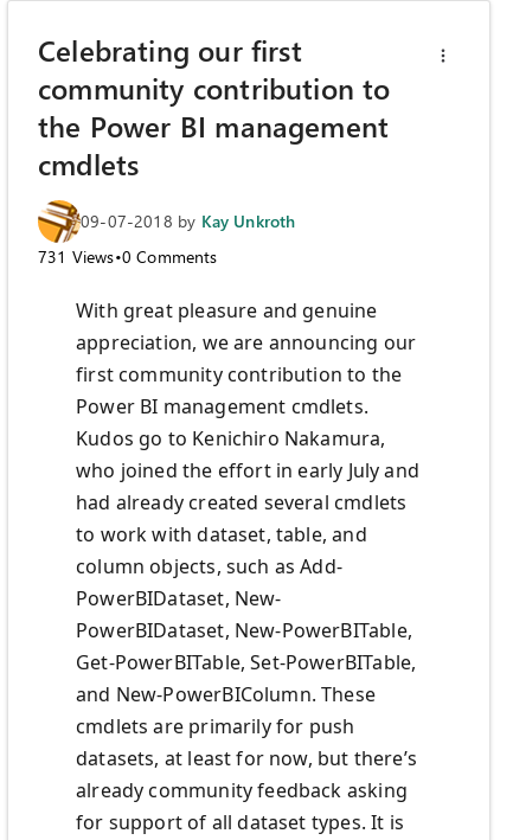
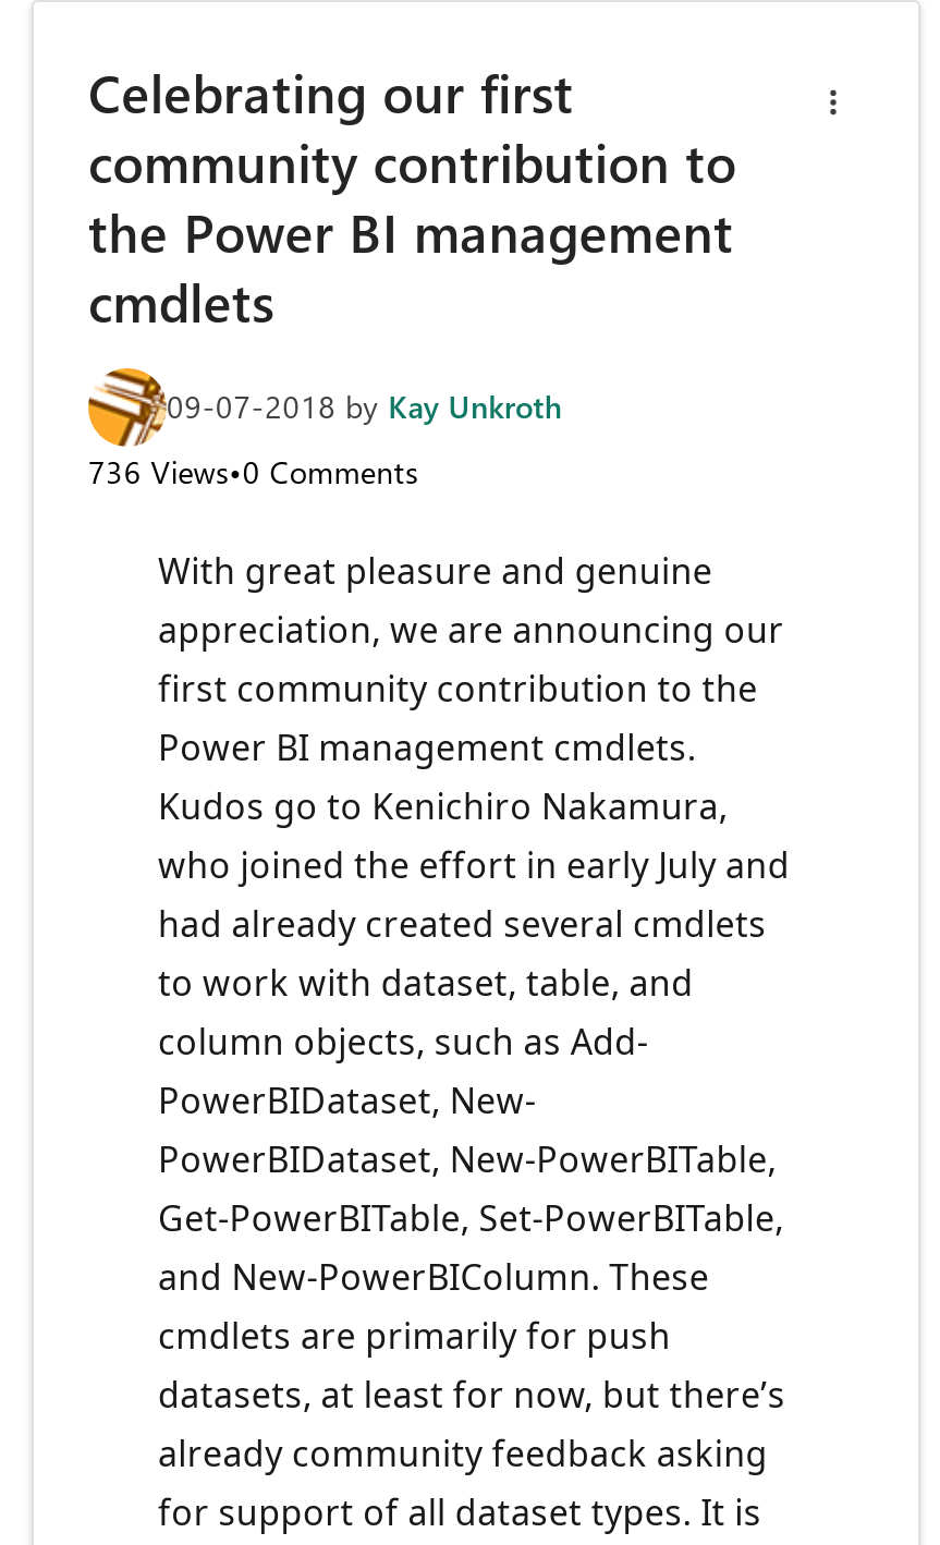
- 731 Views•0 Comments
+ 736 Views•0 Comments
